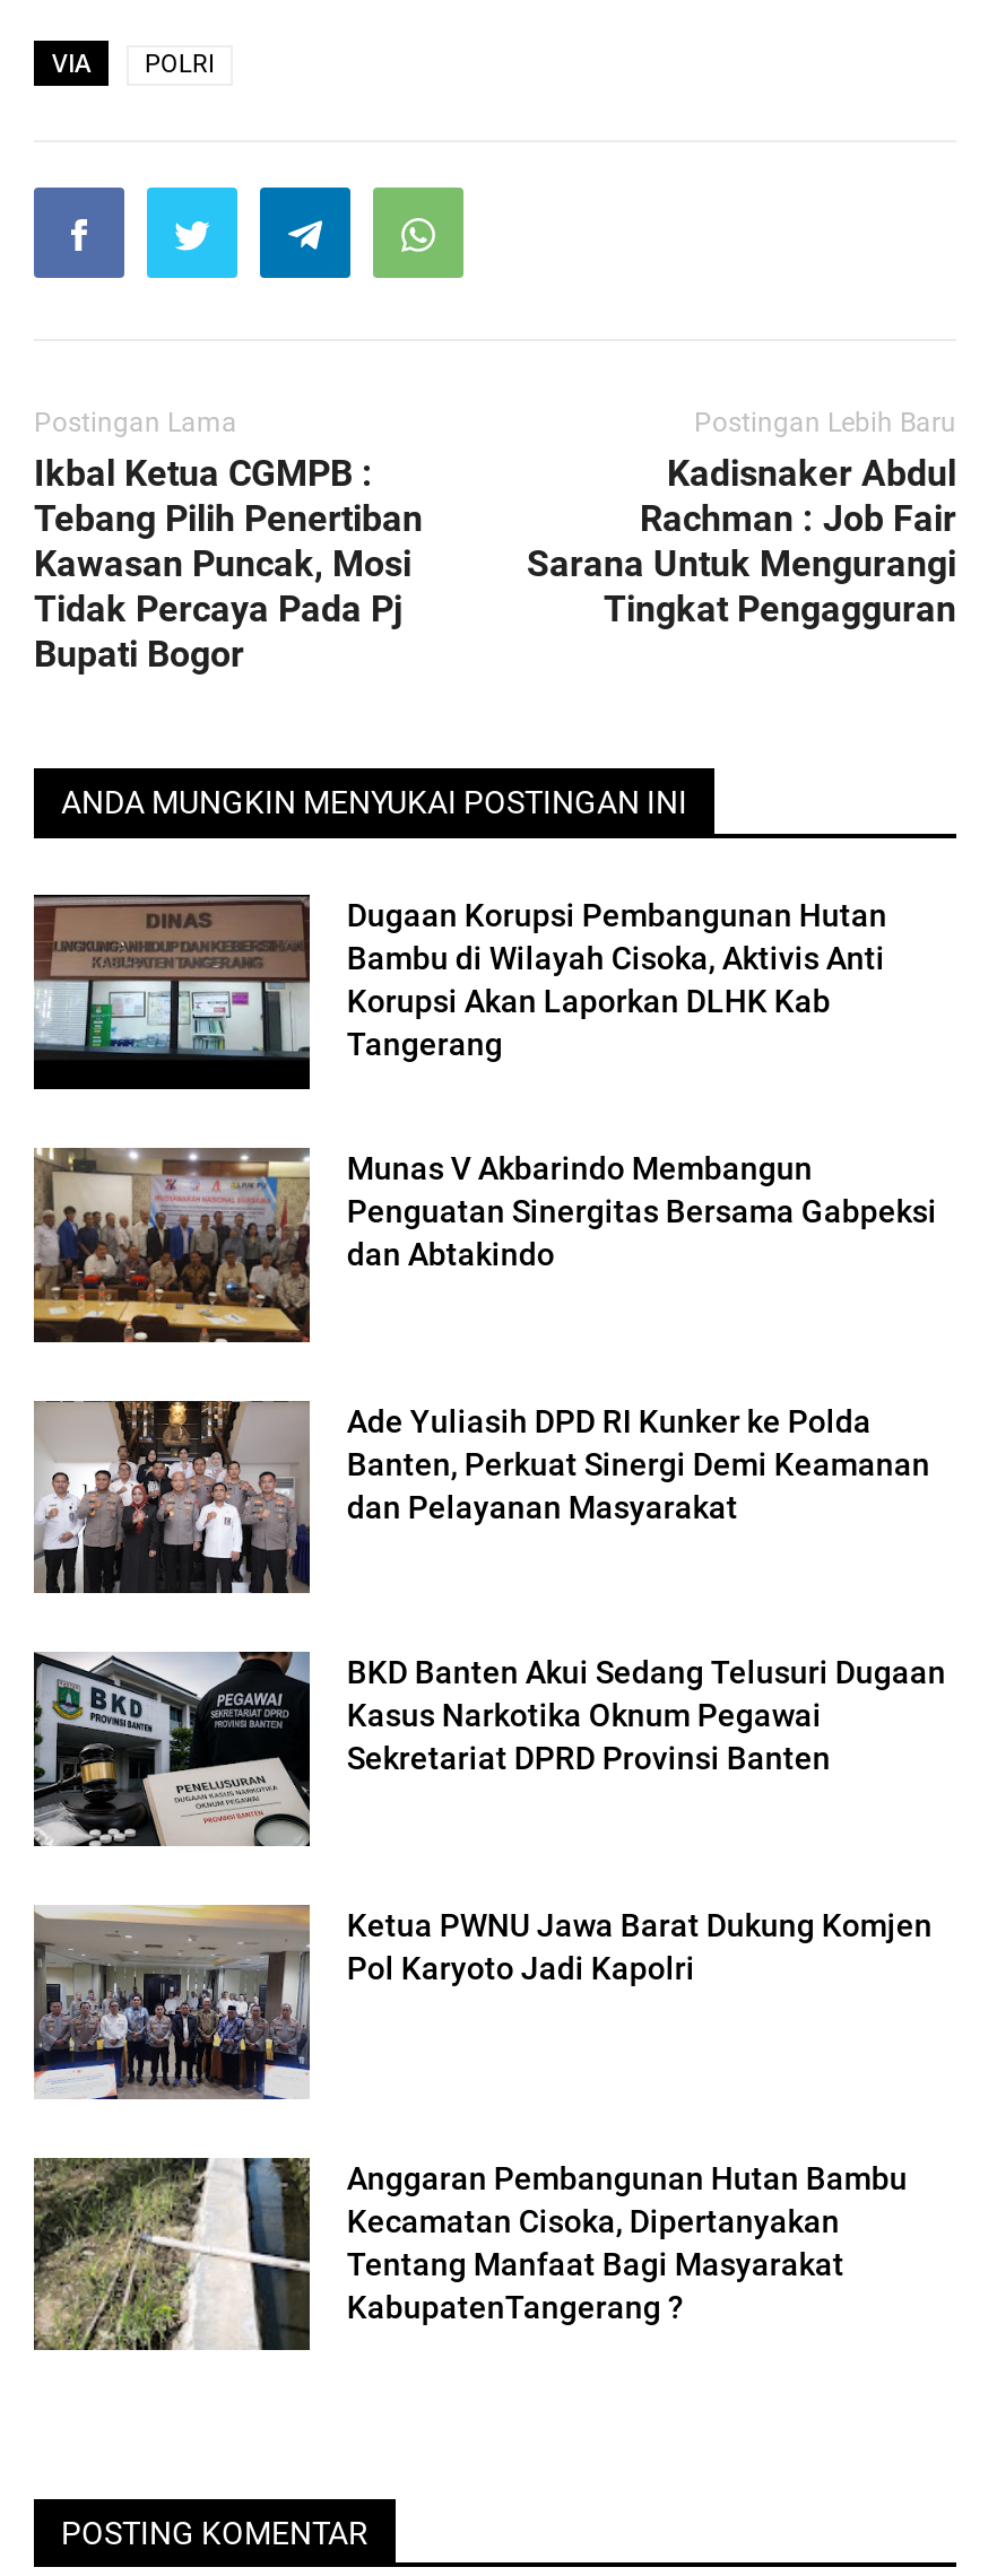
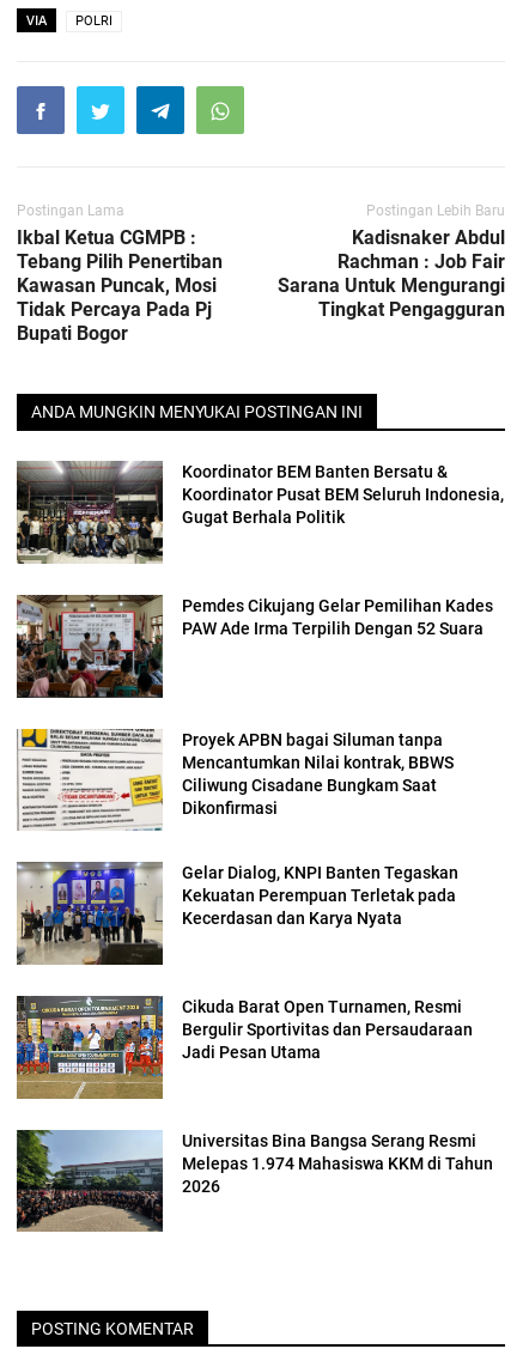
- [image]
- Dugaan Korupsi Pembangunan Hutan
- Bambu di Wilayah Cisoka, Aktivis Anti
- Korupsi Akan Laporkan DLHK Kab
- Tangerang
+ [image]
+ Koordinator BEM Banten Bersatu &
+ Koordinator Pusat BEM Seluruh Indonesia,
+ Gugat Berhala Politik

- [image]
- Munas V Akbarindo Membangun
- Penguatan Sinergitas Bersama Gabpeksi
- dan Abtakindo
+ [image]
+ Pemdes Cikujang Gelar Pemilihan Kades
+ PAW Ade Irma Terpilih Dengan 52 Suara

- [image]
- Ade Yuliasih DPD RI Kunker ke Polda
- Banten, Perkuat Sinergi Demi Keamanan
- dan Pelayanan Masyarakat
+ [image]
+ Proyek APBN bagai Siluman tanpa
+ Mencantumkan Nilai kontrak, BBWS
+ Ciliwung Cisadane Bungkam Saat
+ Dikonfirmasi

- [image]
- BKD Banten Akui Sedang Telusuri Dugaan
- Kasus Narkotika Oknum Pegawai
- Sekretariat DPRD Provinsi Banten
+ [image]
+ Gelar Dialog, KNPI Banten Tegaskan
+ Kekuatan Perempuan Terletak pada
+ Kecerdasan dan Karya Nyata

- [image]
- Ketua PWNU Jawa Barat Dukung Komjen
- Pol Karyoto Jadi Kapolri
+ [image]
+ Cikuda Barat Open Turnamen, Resmi
+ Bergulir Sportivitas dan Persaudaraan
+ Jadi Pesan Utama

- [image]
- Anggaran Pembangunan Hutan Bambu
- Kecamatan Cisoka, Dipertanyakan
- Tentang Manfaat Bagi Masyarakat
- KabupatenTangerang ?
+ [image]
+ Universitas Bina Bangsa Serang Resmi
+ Melepas 1.974 Mahasiswa KKM di Tahun
+ 2026
